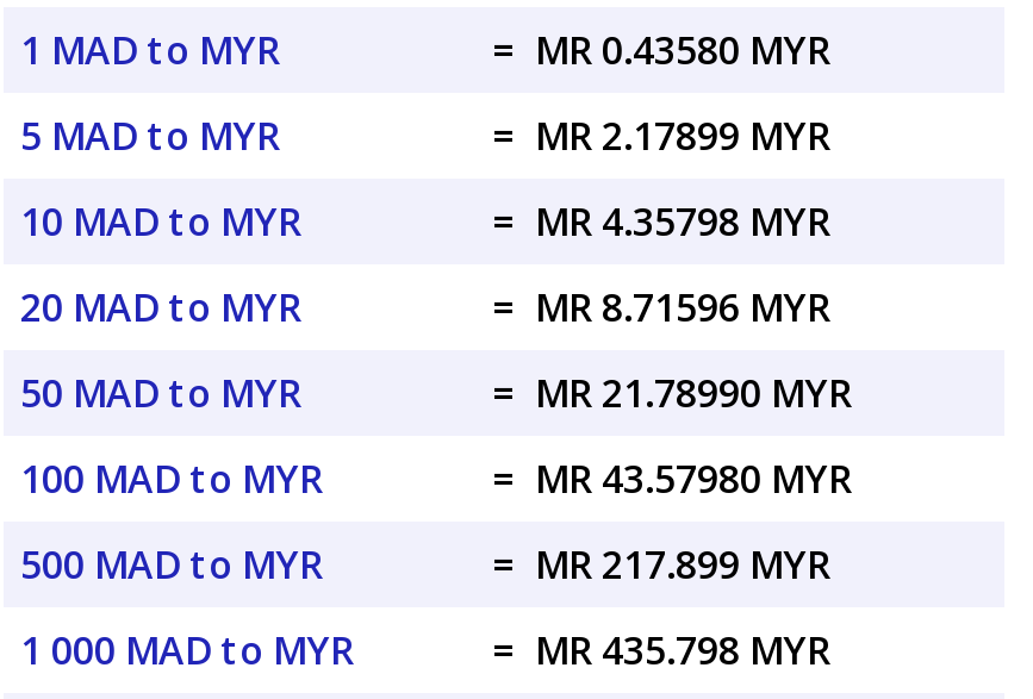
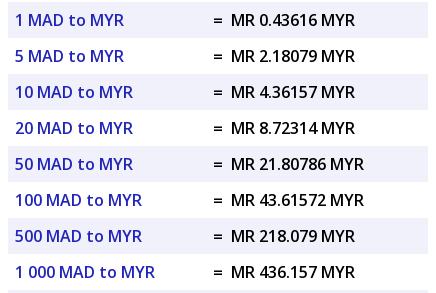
- = MR 0.43580 MYR
+ = MR 0.43616 MYR

- = MR 2.17899 MYR
+ = MR 2.18079 MYR

- = MR 4.35798 MYR
+ = MR 4.36157 MYR

- = MR 8.71596 MYR
+ = MR 8.72314 MYR

- = MR 21.78990 MYR
+ = MR 21.80786 MYR

- = MR 43.57980 MYR
+ = MR 43.61572 MYR

- = MR 217.899 MYR
+ = MR 218.079 MYR

- = MR 435.798 MYR
+ = MR 436.157 MYR
